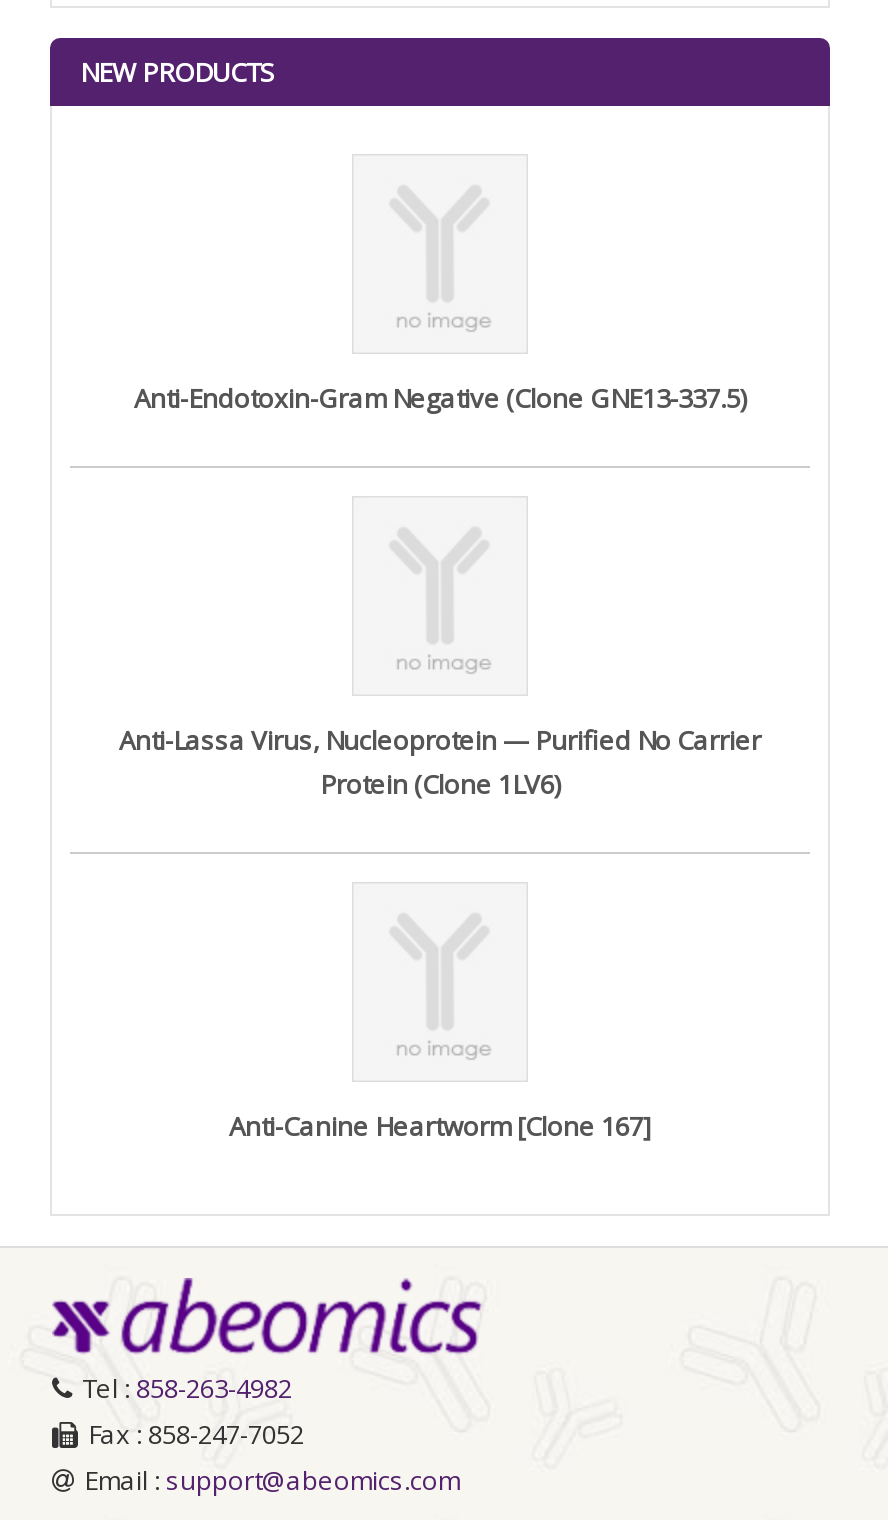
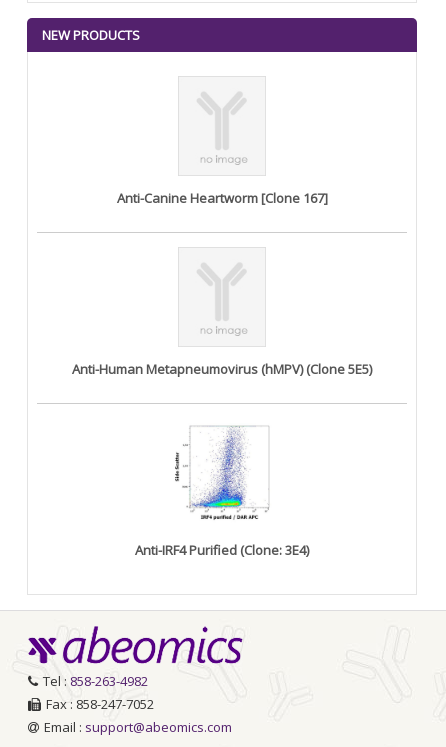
- Anti-Endotoxin-Gram Negative (Clone GNE13-337.5)

- Anti-Lassa Virus, Nucleoprotein — Purified No Carrier
- Protein (Clone 1LV6)

moved up: Anti-Canine Heartworm [Clone 167]

+ Anti-Human Metapneumovirus (hMPV) (Clone 5E5)

+ [image]
+ Anti-IRF4 Purified (Clone: 3E4)
